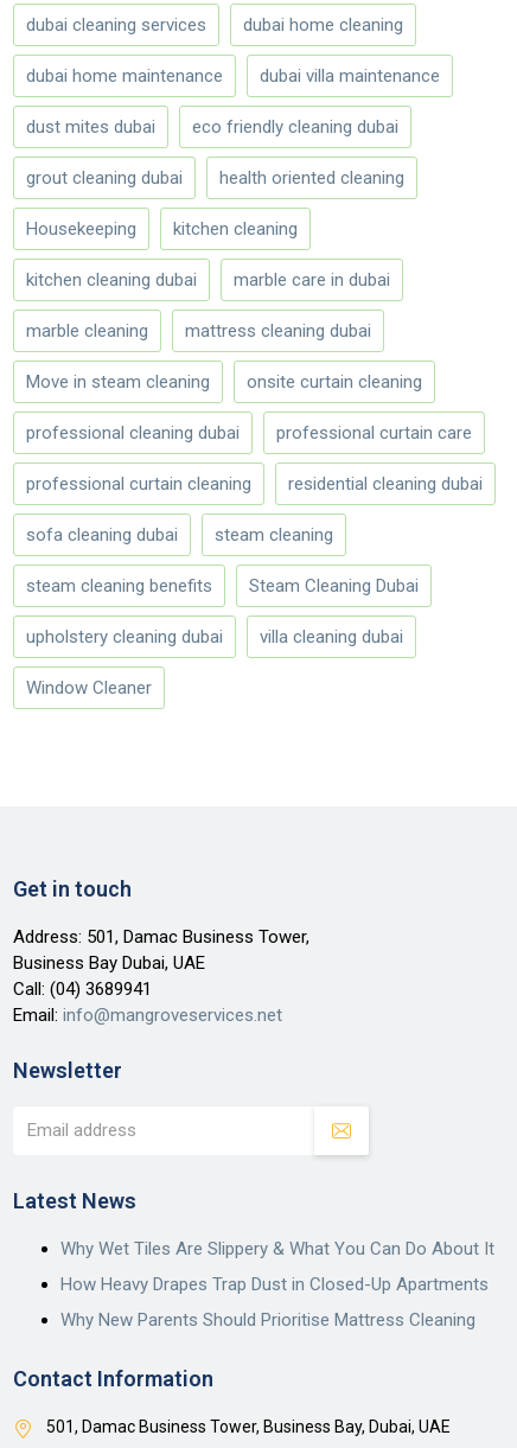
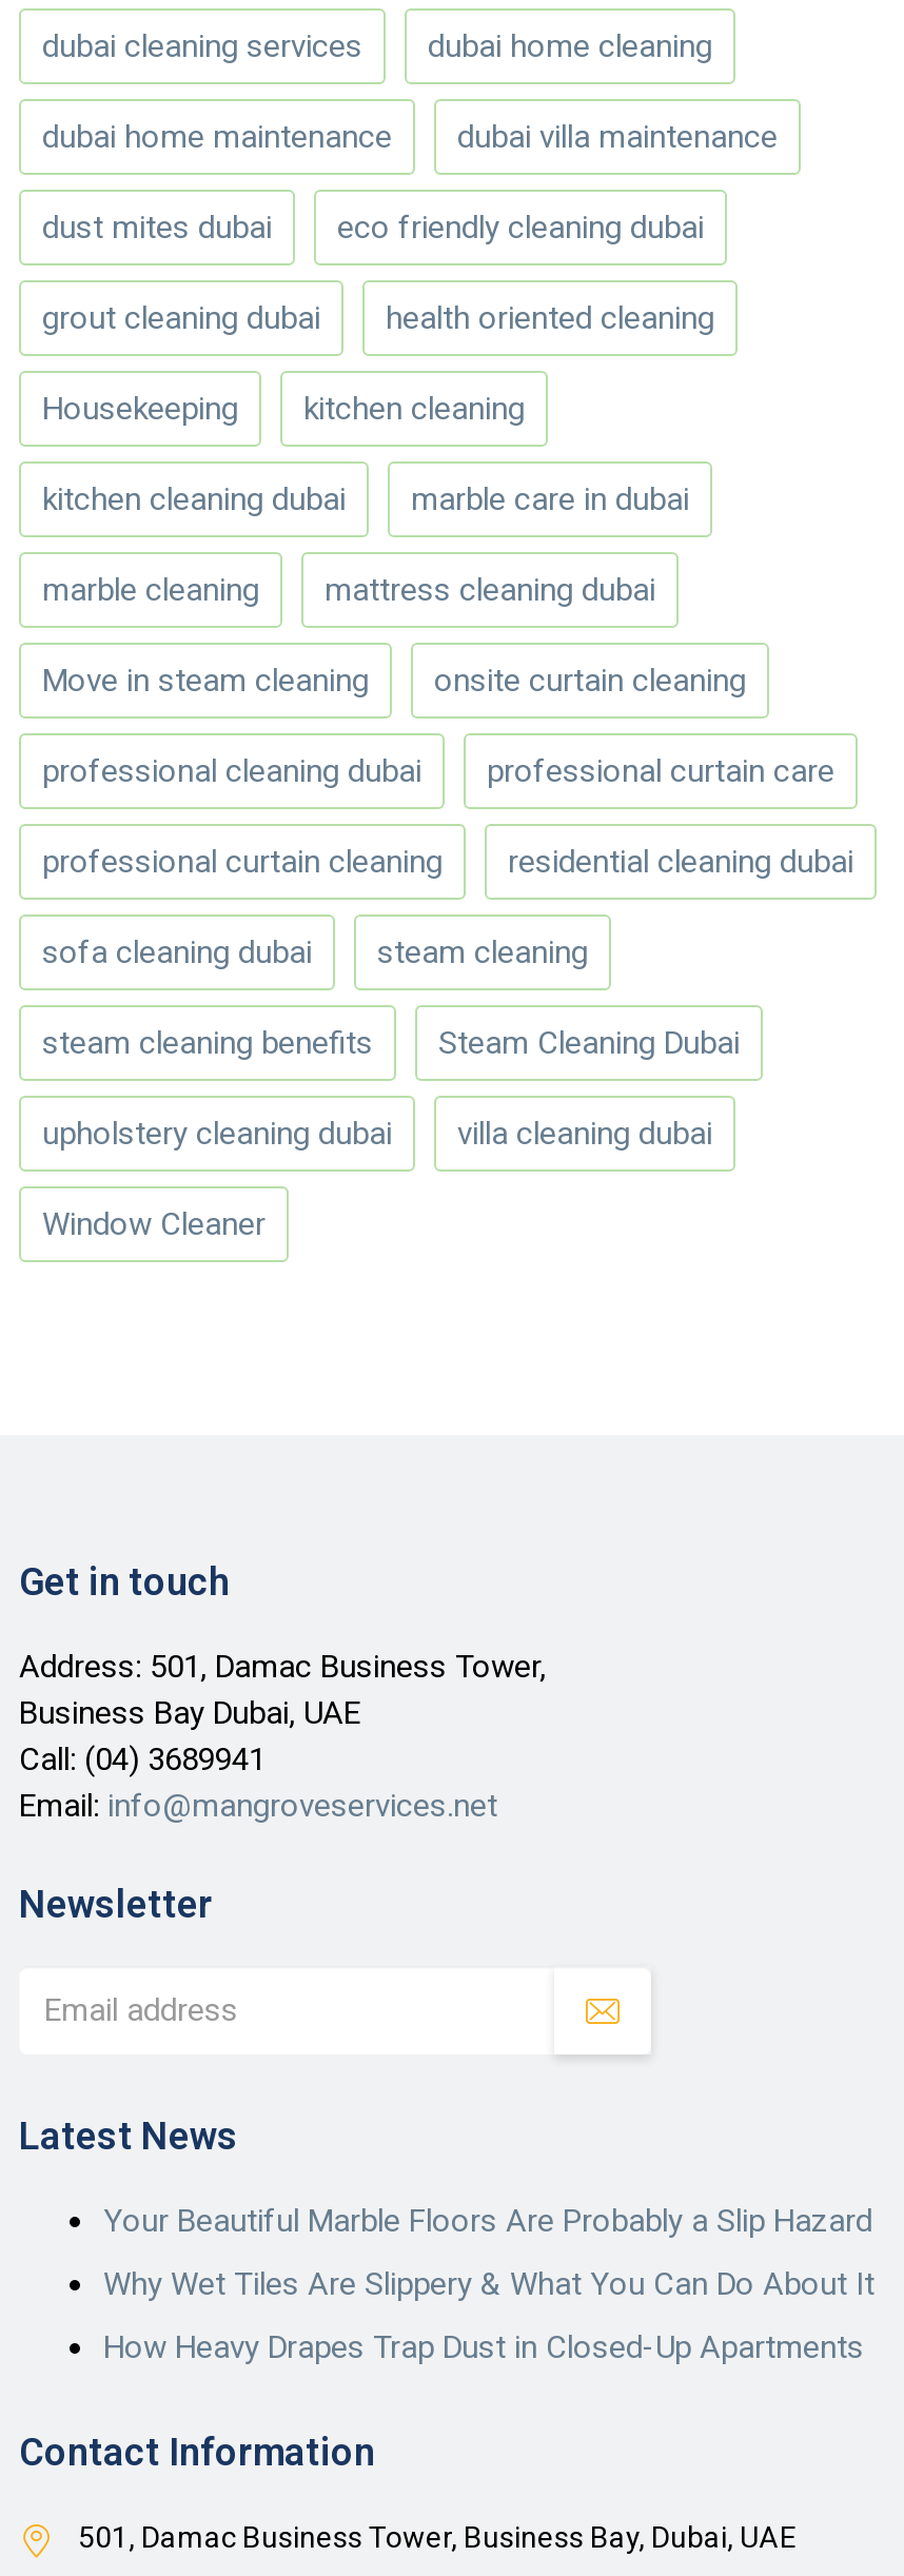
+ Your Beautiful Marble Floors Are Probably a Slip Hazard

moved down: Why Wet Tiles Are Slippery & What You Can Do About It | How Heavy Drapes Trap Dust in Closed-Up Apartments

- Why New Parents Should Prioritise Mattress Cleaning
